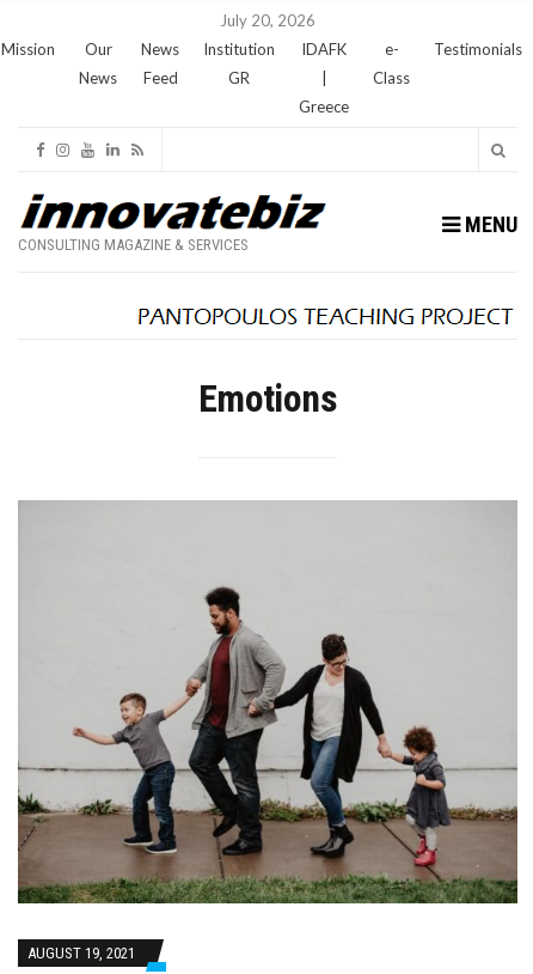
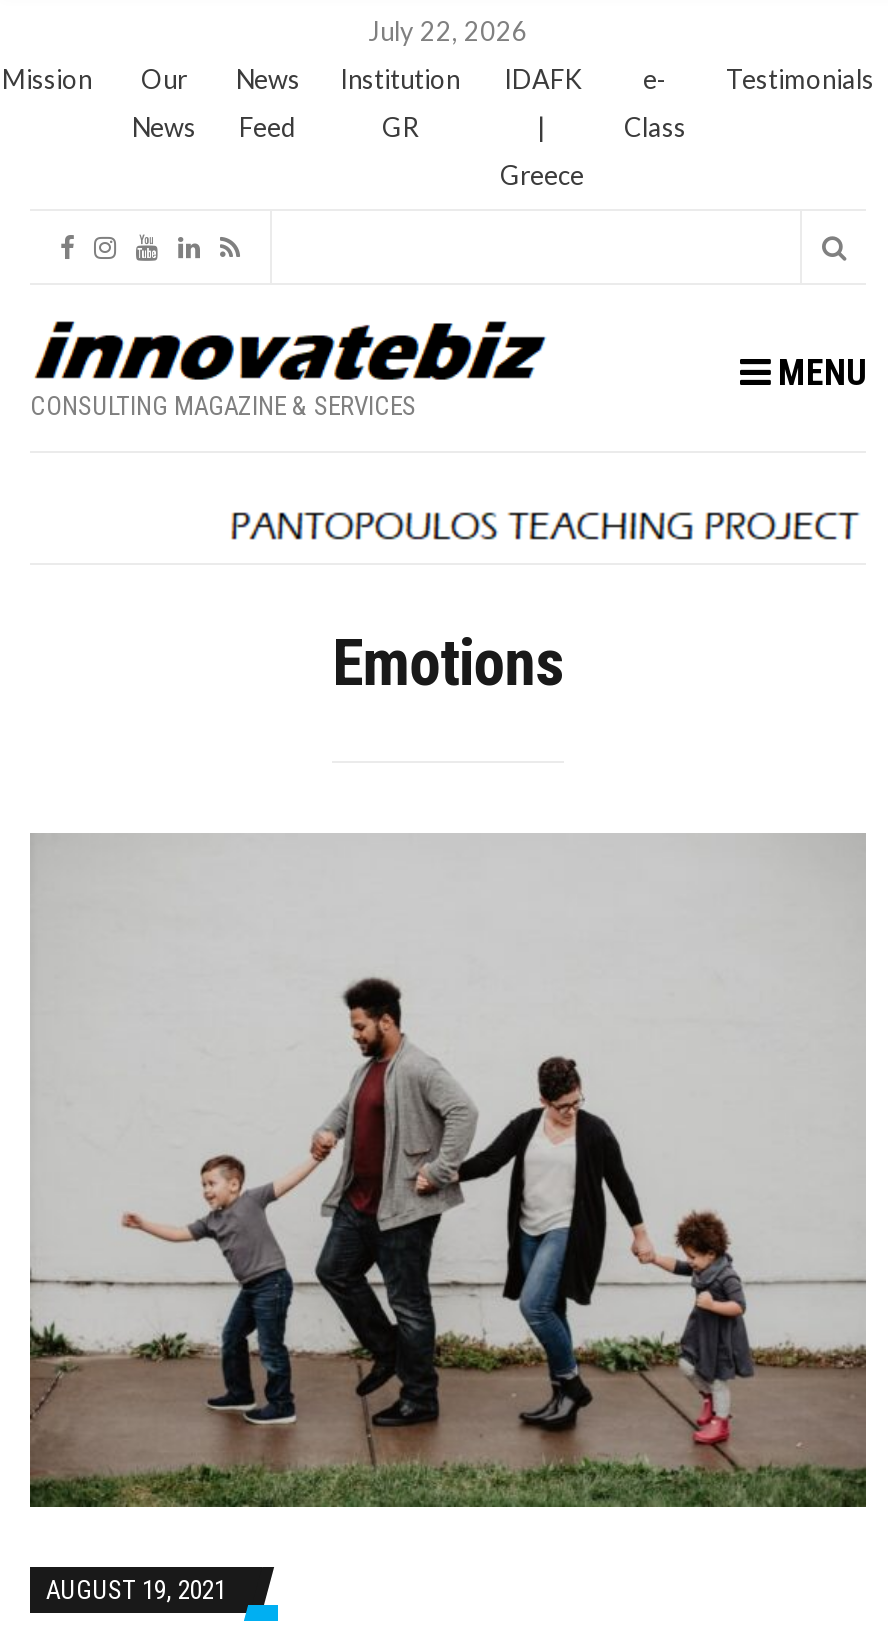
- July 20, 2026
+ July 22, 2026
